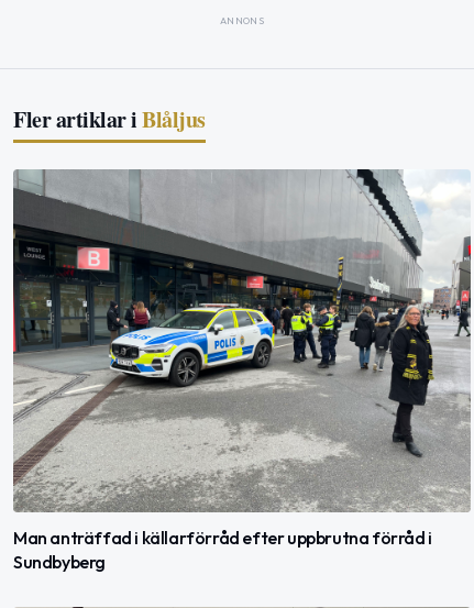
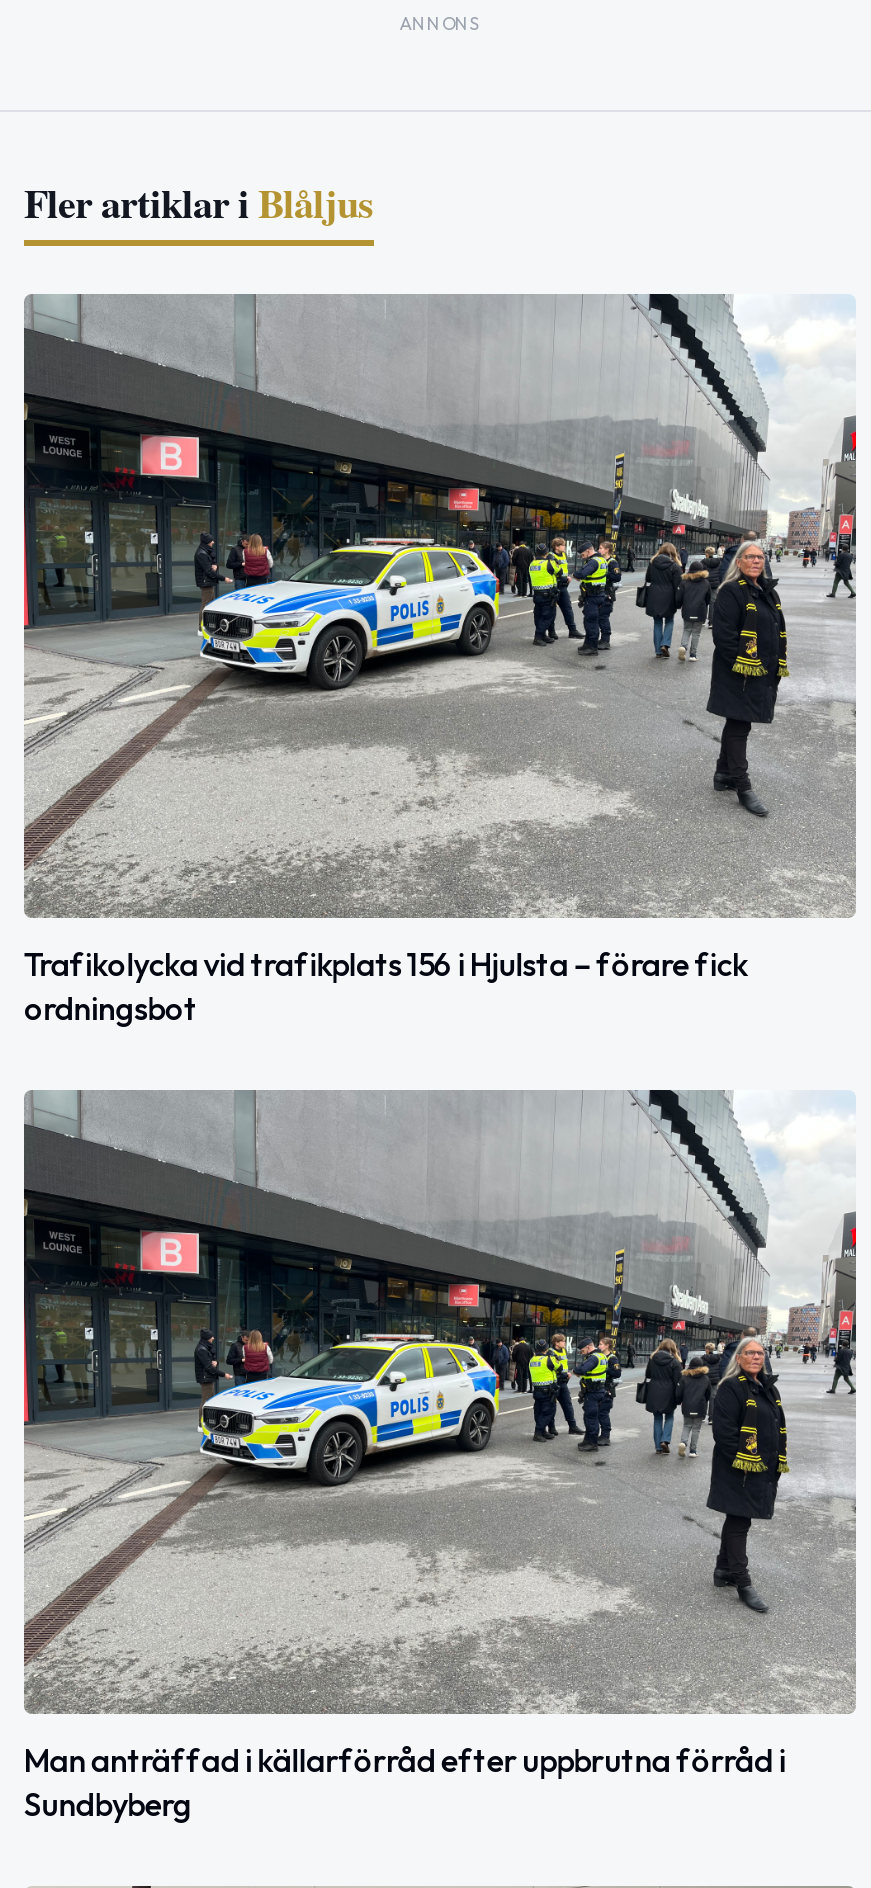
+ Trafikolycka vid trafikplats 156 i Hjulsta – förare fick
+ ordningsbot
